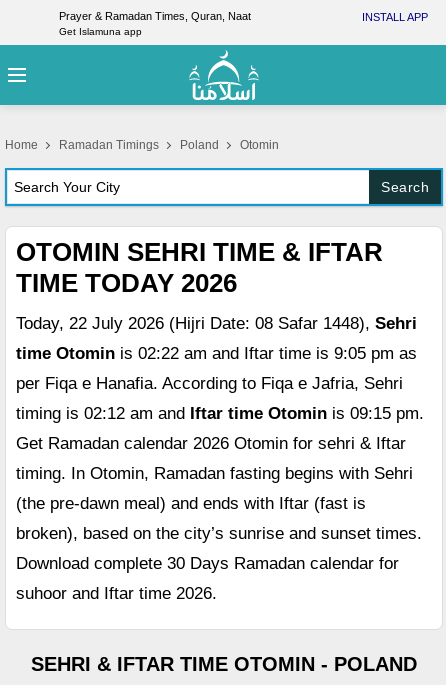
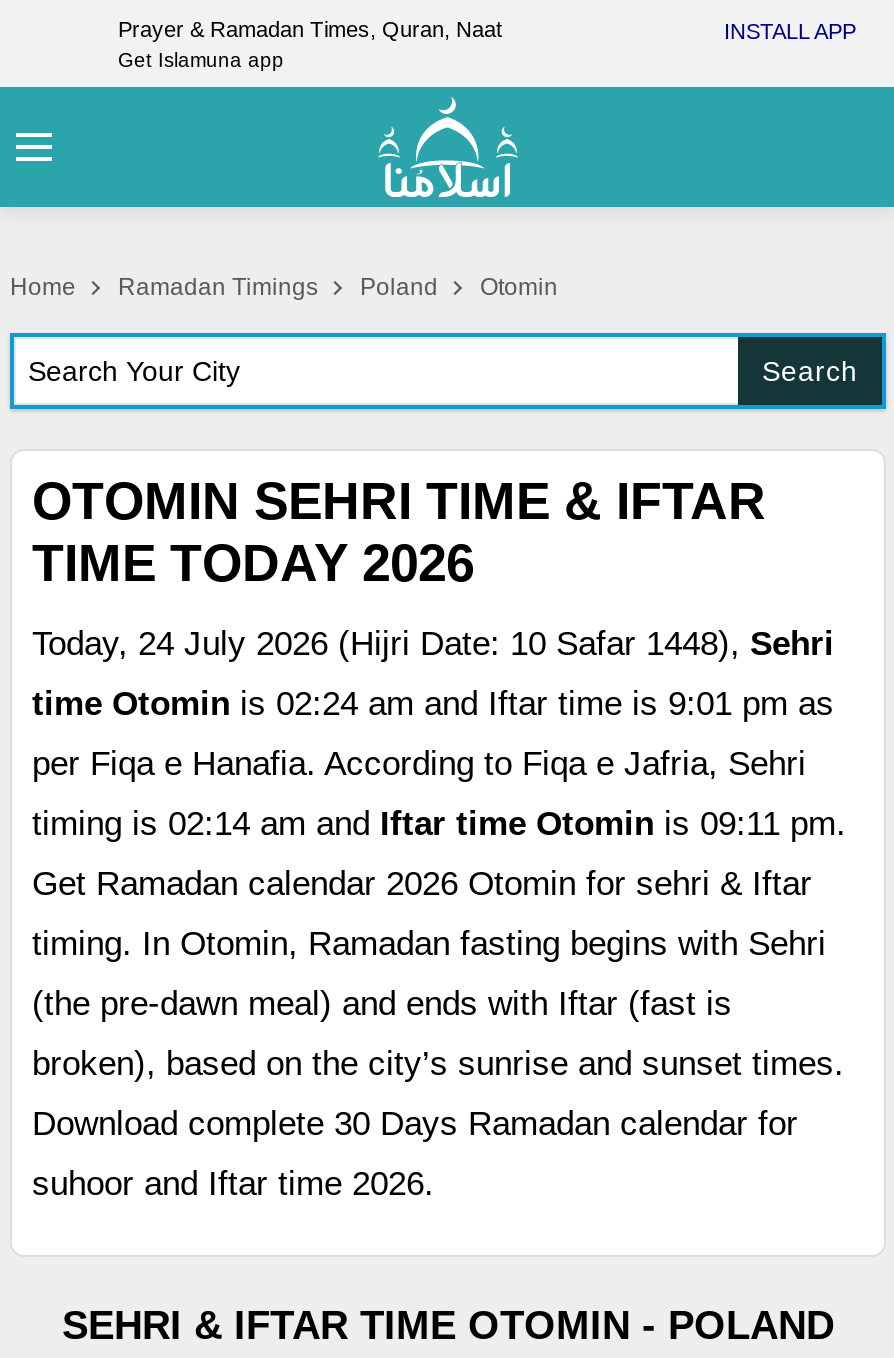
- Today, 22 July 2026 (Hijri Date: 08 Safar 1448), Sehri
+ Today, 24 July 2026 (Hijri Date: 10 Safar 1448), Sehri

- time Otomin is 02:22 am and Iftar time is 9:05 pm as
+ time Otomin is 02:24 am and Iftar time is 9:01 pm as

- timing is 02:12 am and Iftar time Otomin is 09:15 pm.
+ timing is 02:14 am and Iftar time Otomin is 09:11 pm.
